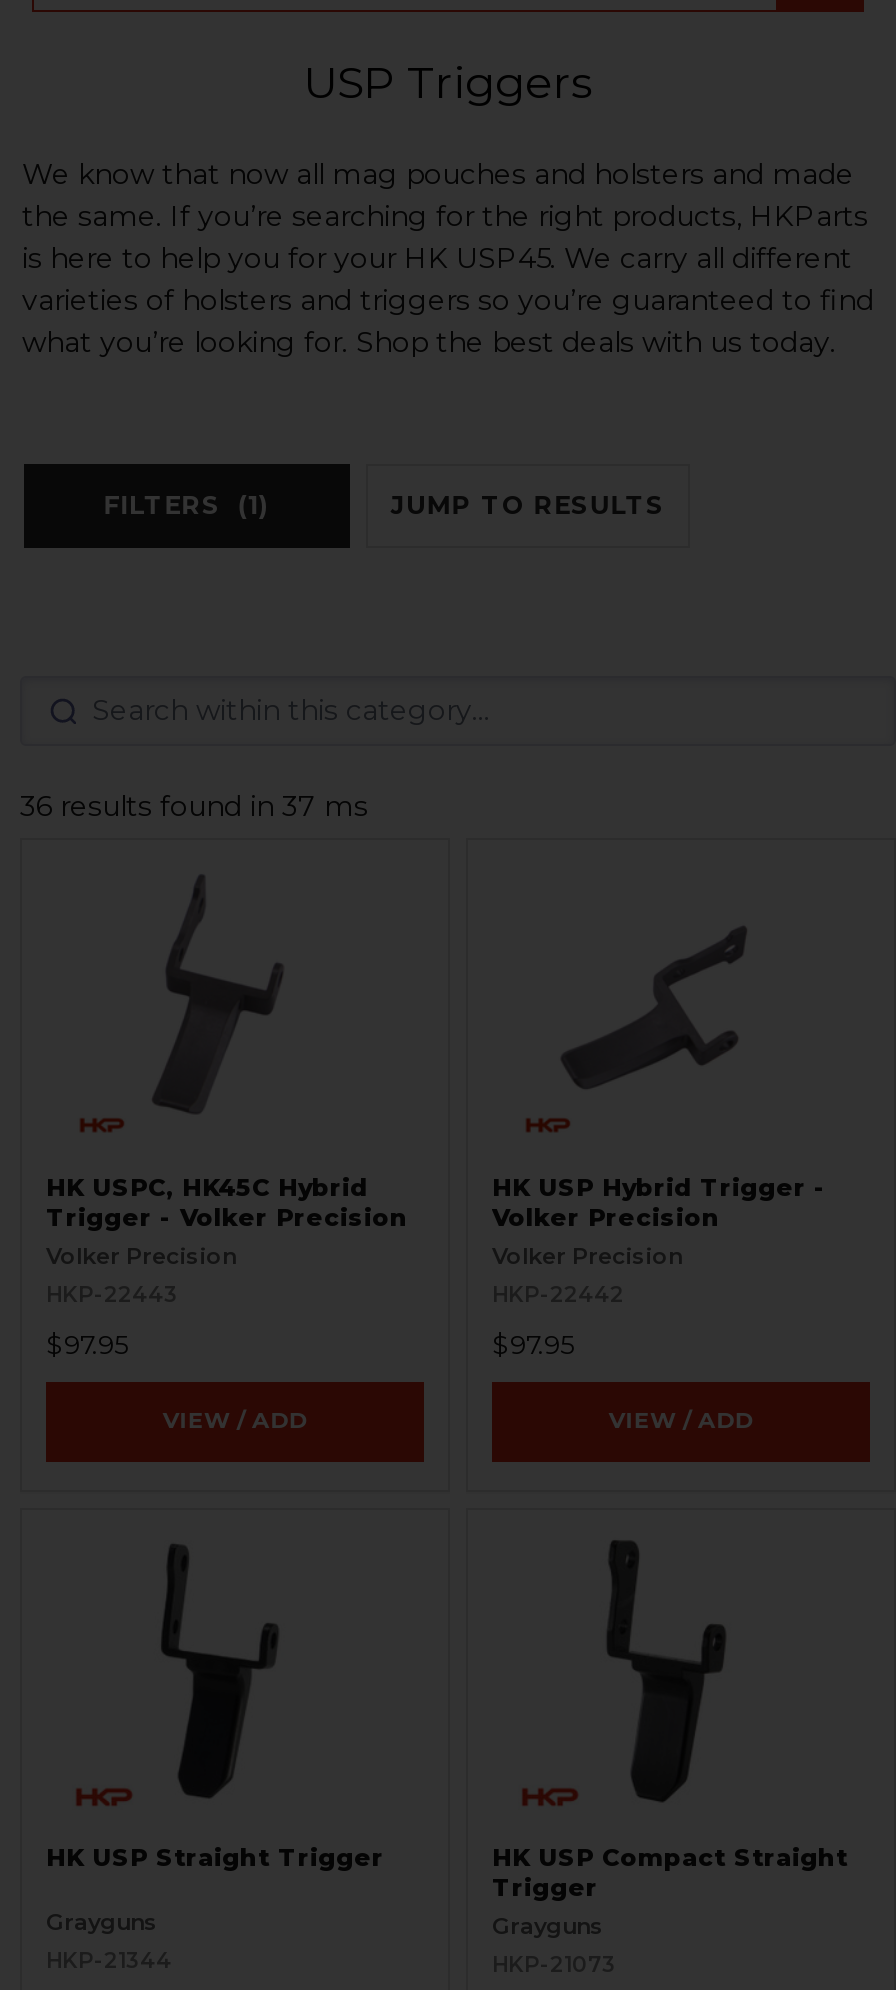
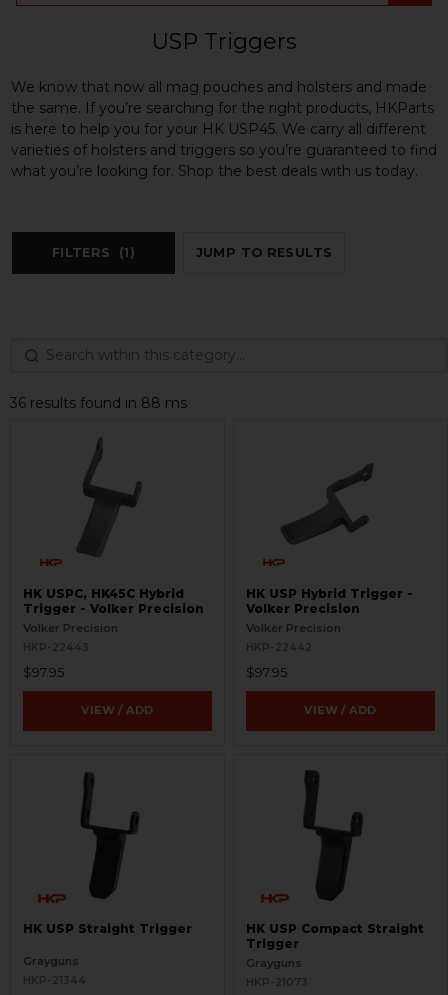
- 36 results found in 37 ms
+ 36 results found in 88 ms
